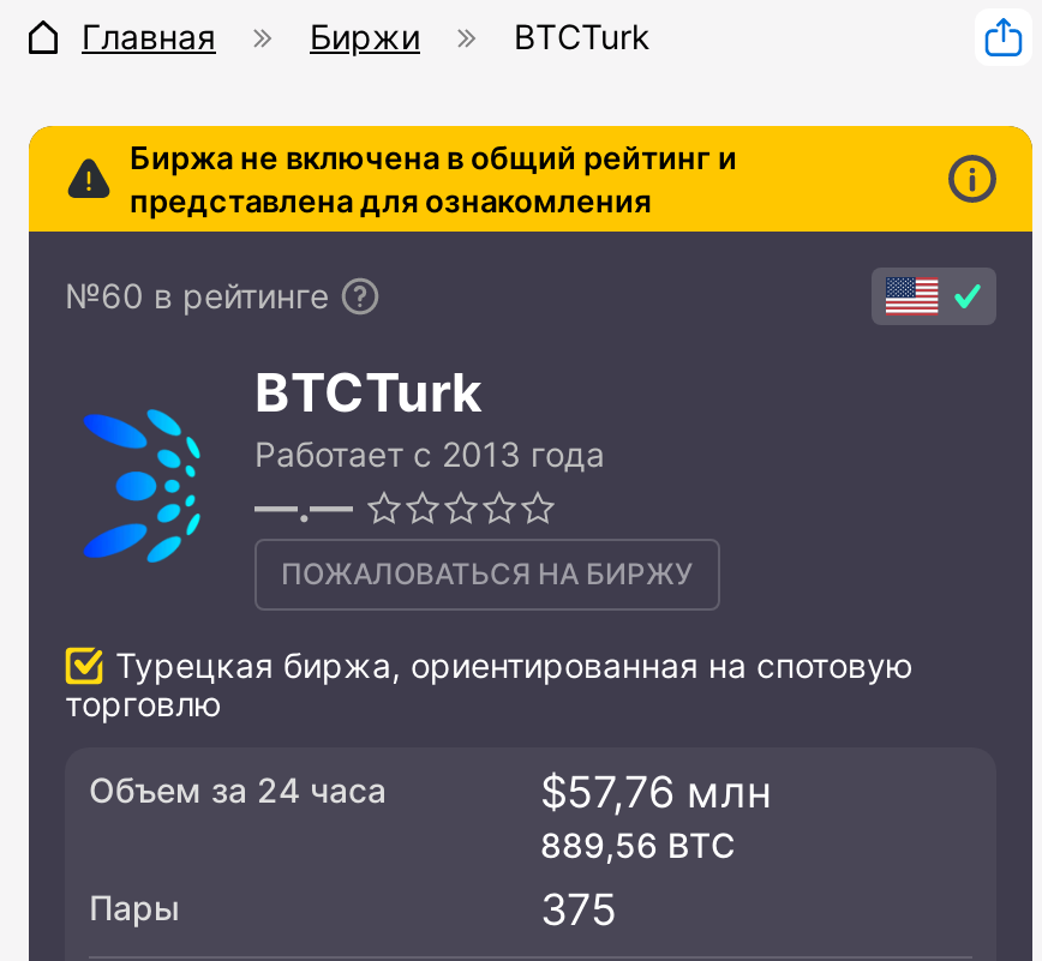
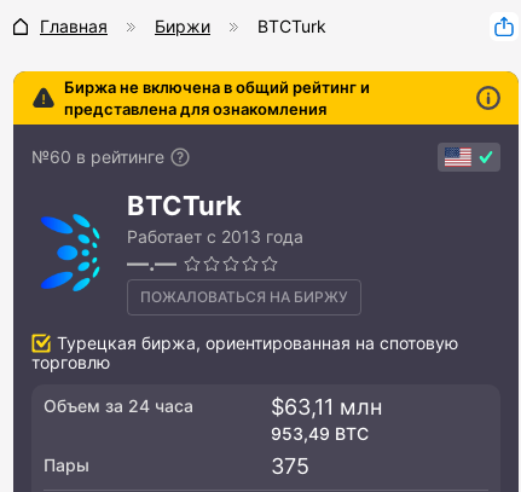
- $57,76 млн
+ $63,11 млн

- 889,56 BTC
+ 953,49 BTC
